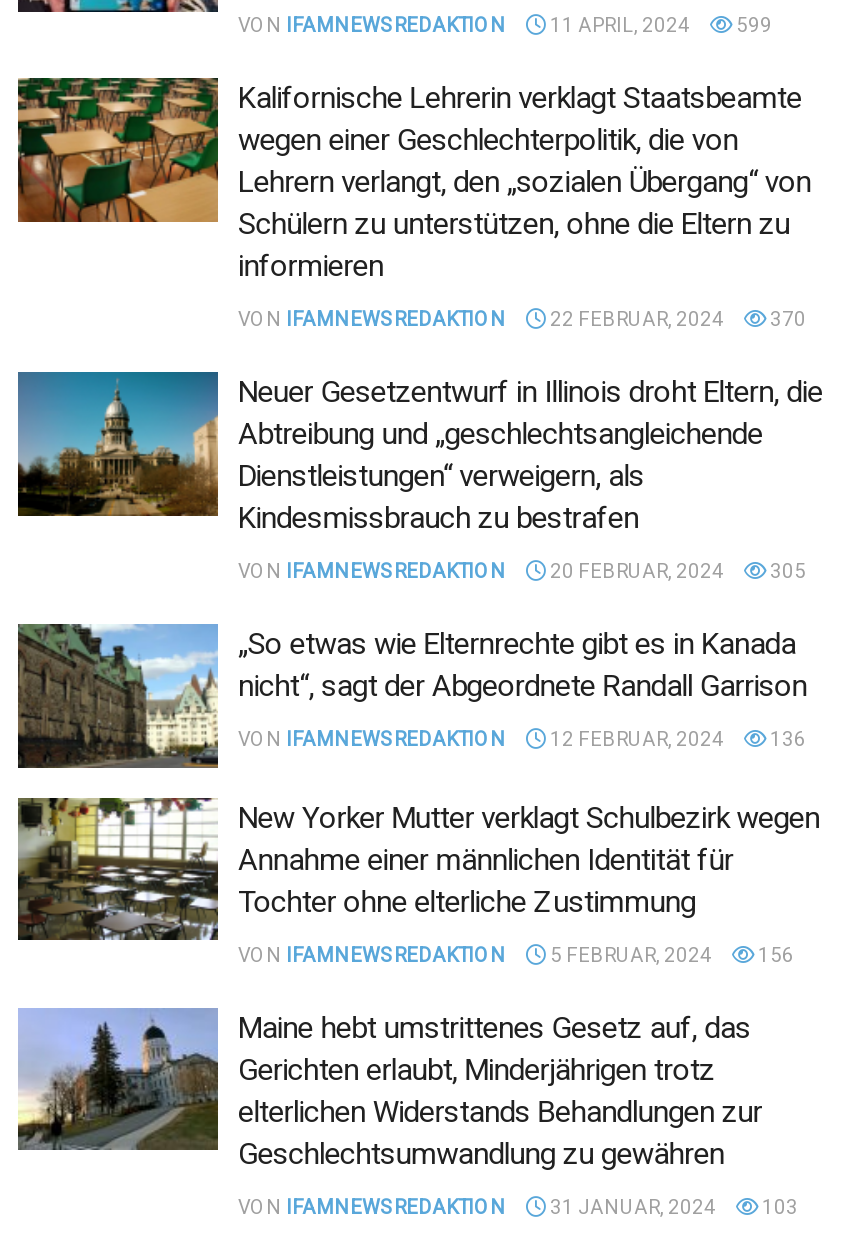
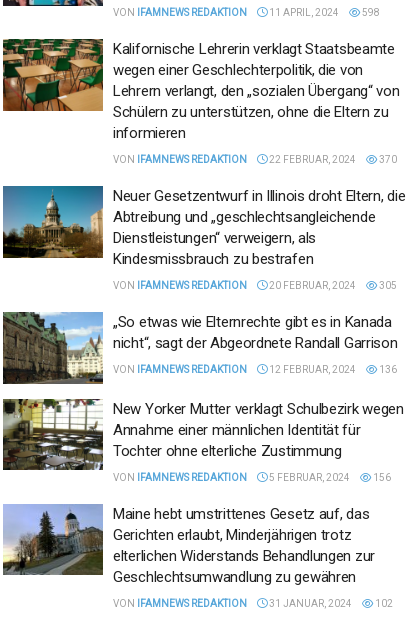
- VON IFAMNEWS REDAKTION 11 APRIL, 2024 599
+ VON IFAMNEWS REDAKTION 11 APRIL, 2024 598

- VON IFAMNEWS REDAKTION 31 JANUAR, 2024 103
+ VON IFAMNEWS REDAKTION 31 JANUAR, 2024 102
